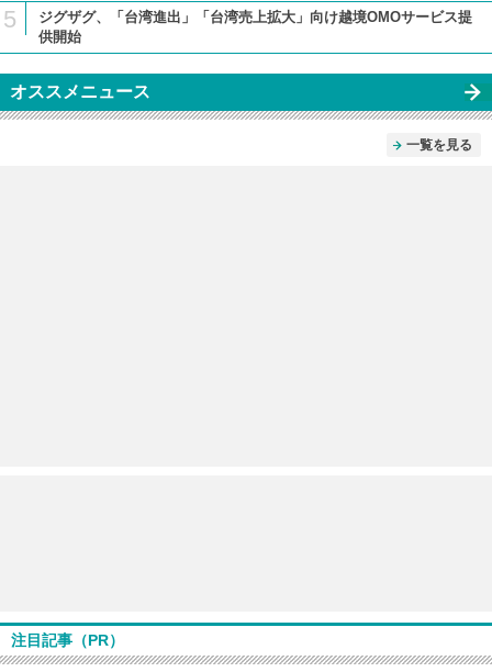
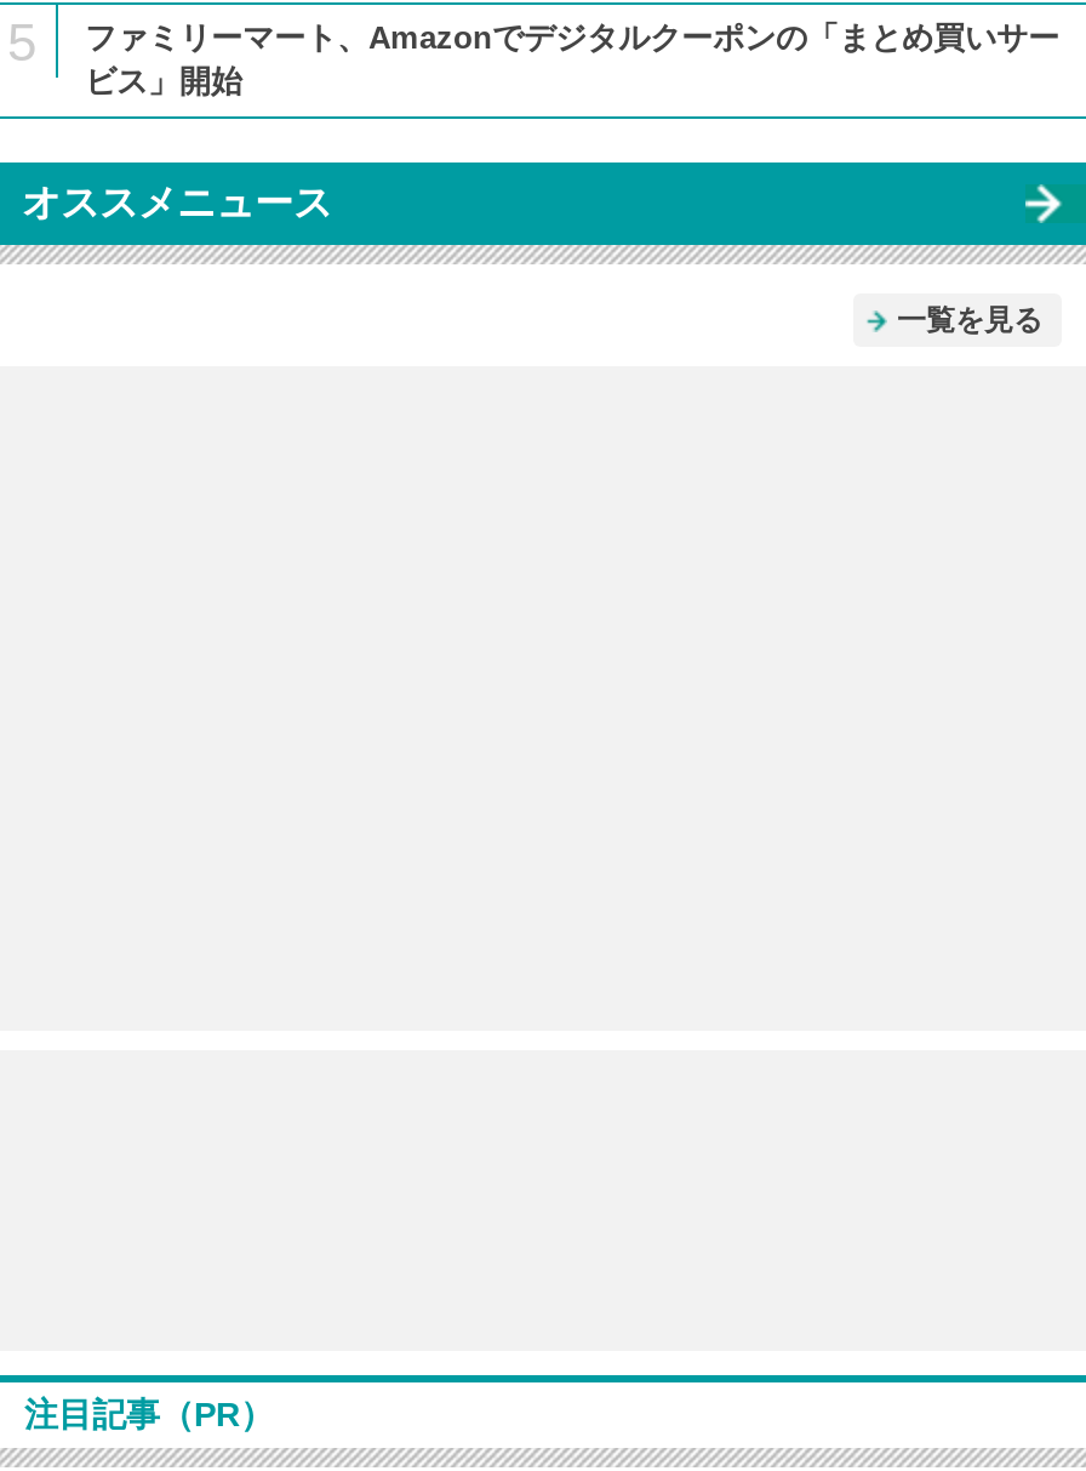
- ジグザグ、「台湾進出」「台湾売上拡大」向け越境OMOサービス提
- 供開始
+ ファミリーマート、Amazonでデジタルクーポンの「まとめ買いサー
+ ビス」開始
